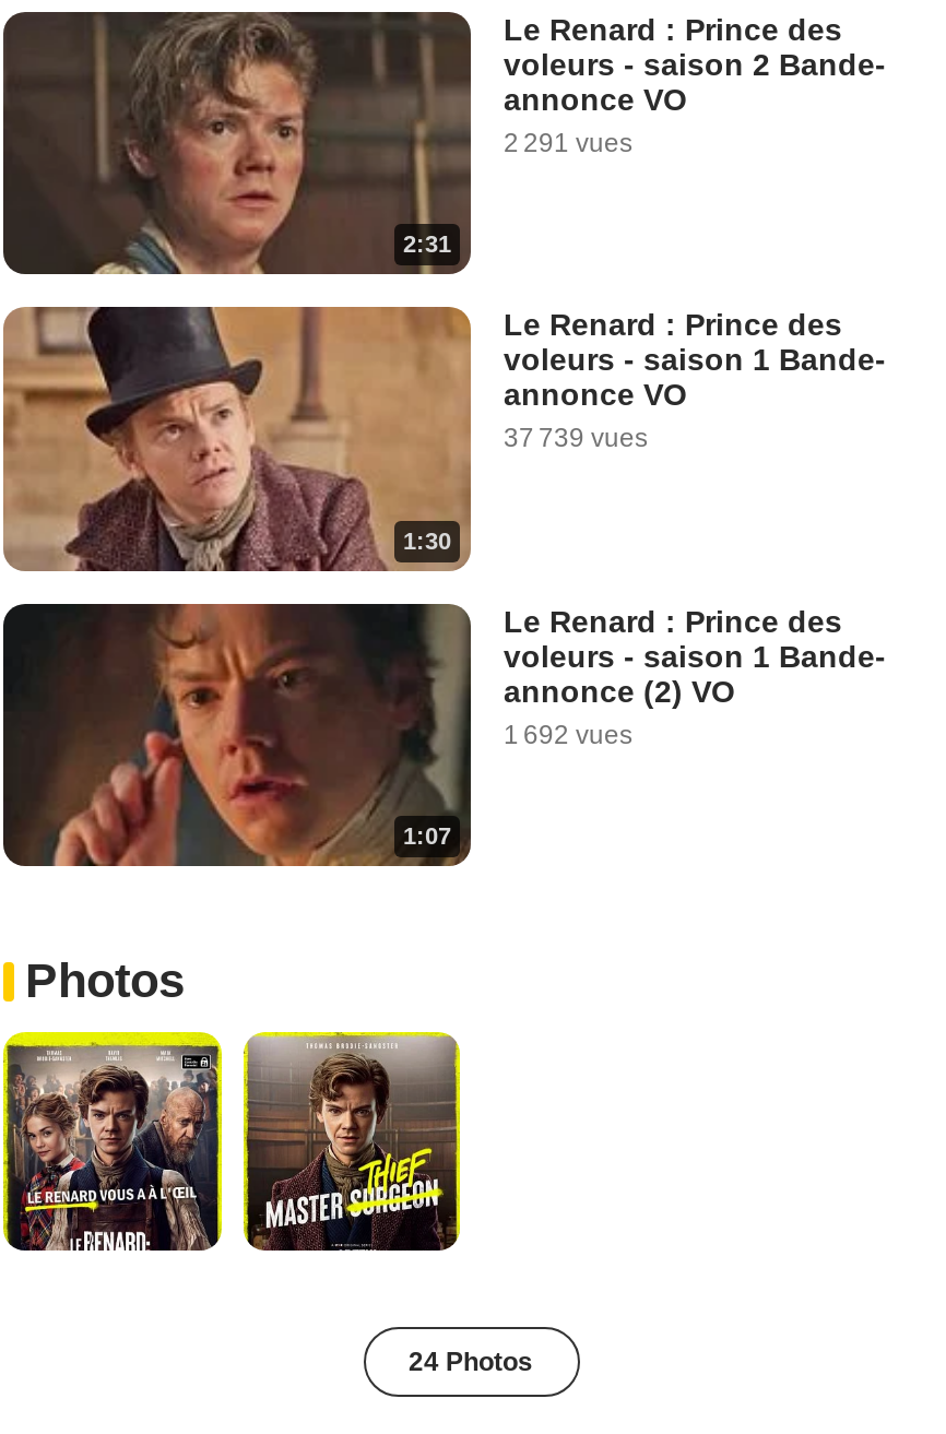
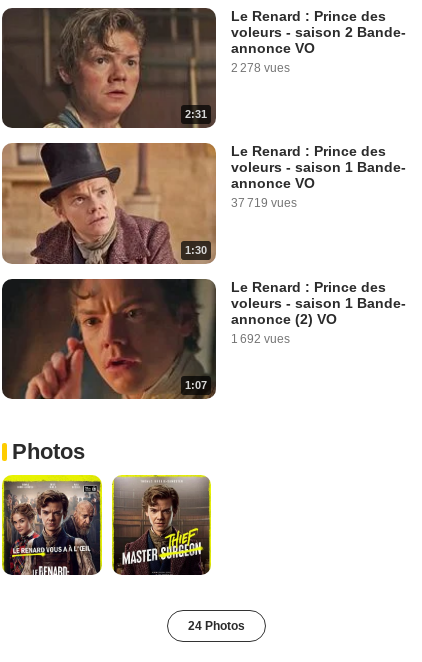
- 2 291 vues
+ 2 278 vues

- 37 739 vues
+ 37 719 vues
